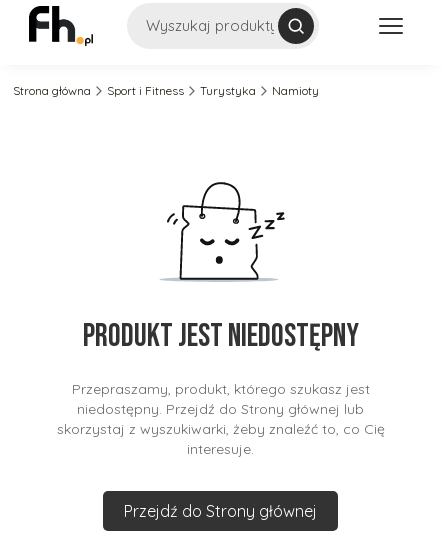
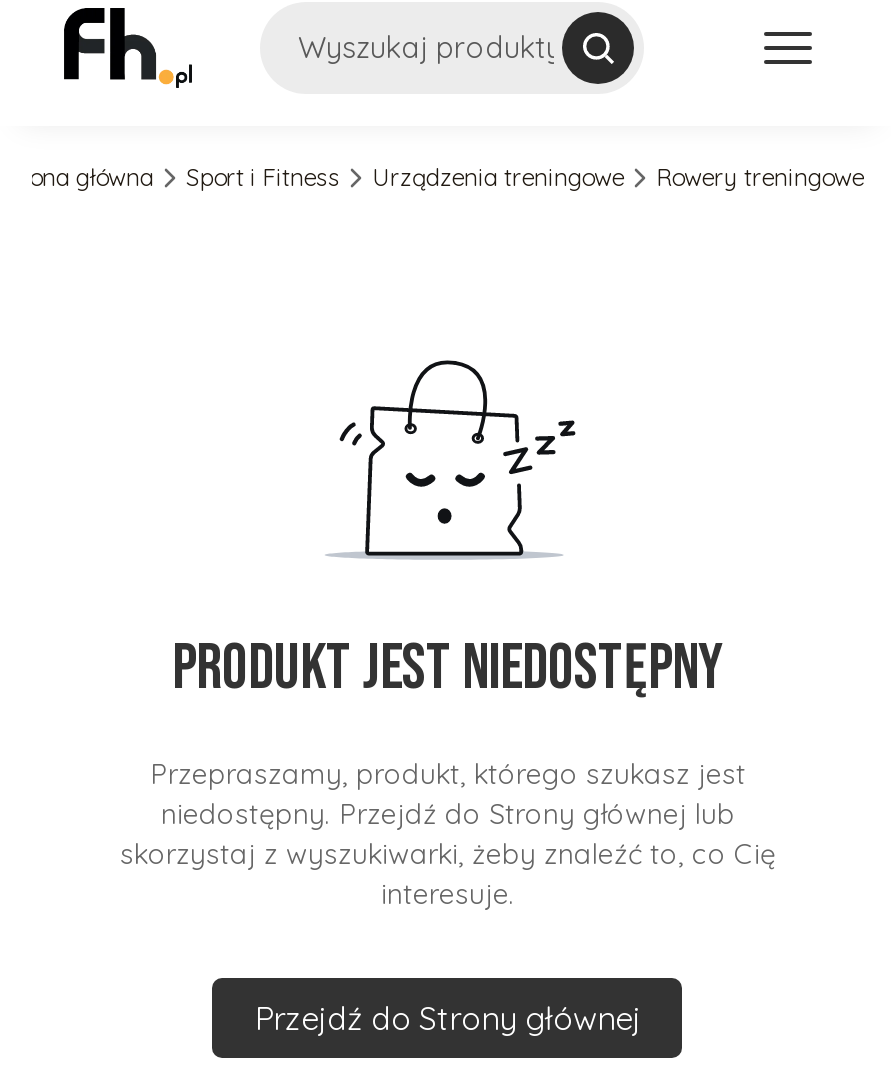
- Turystyka
- Namioty
+ Urządzenia treningowe
+ Rowery treningowe
